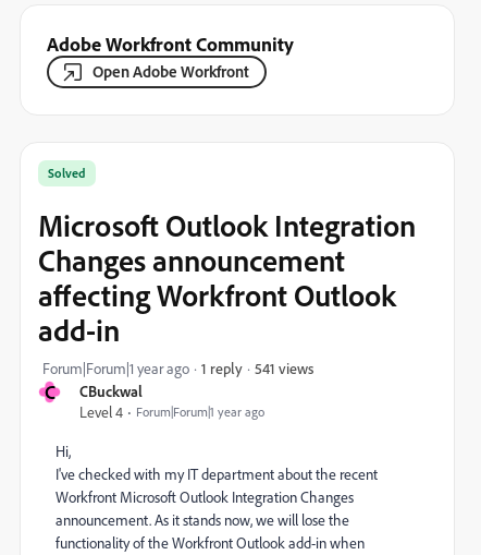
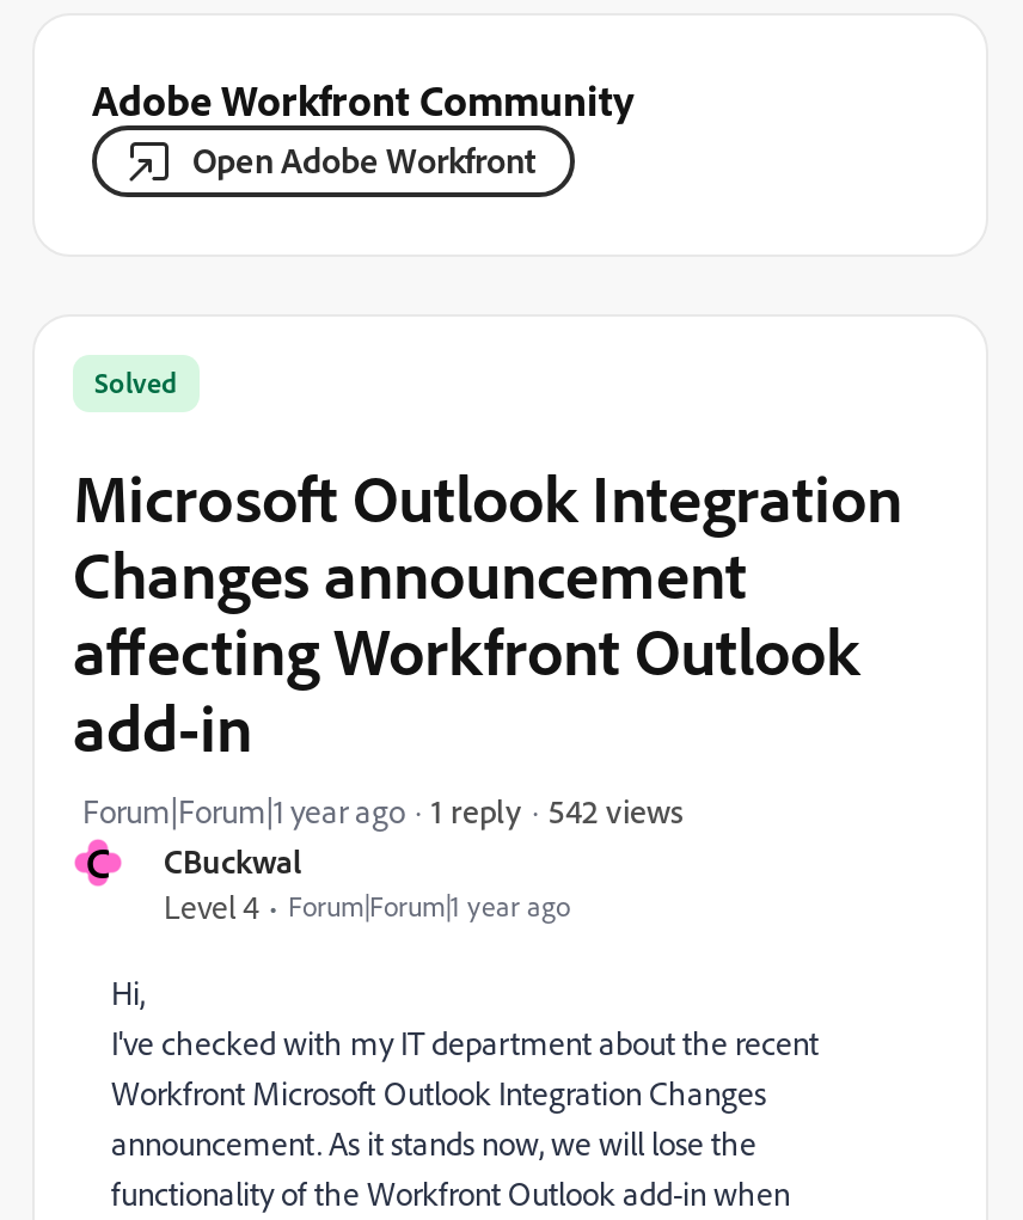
- 541 views
+ 542 views
